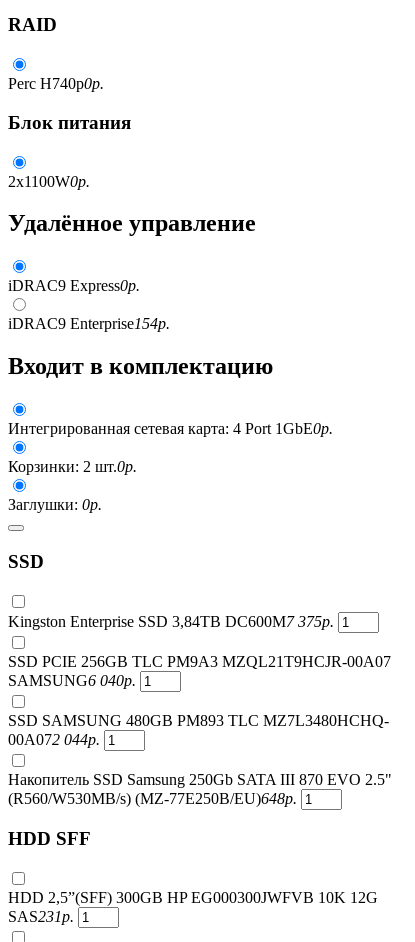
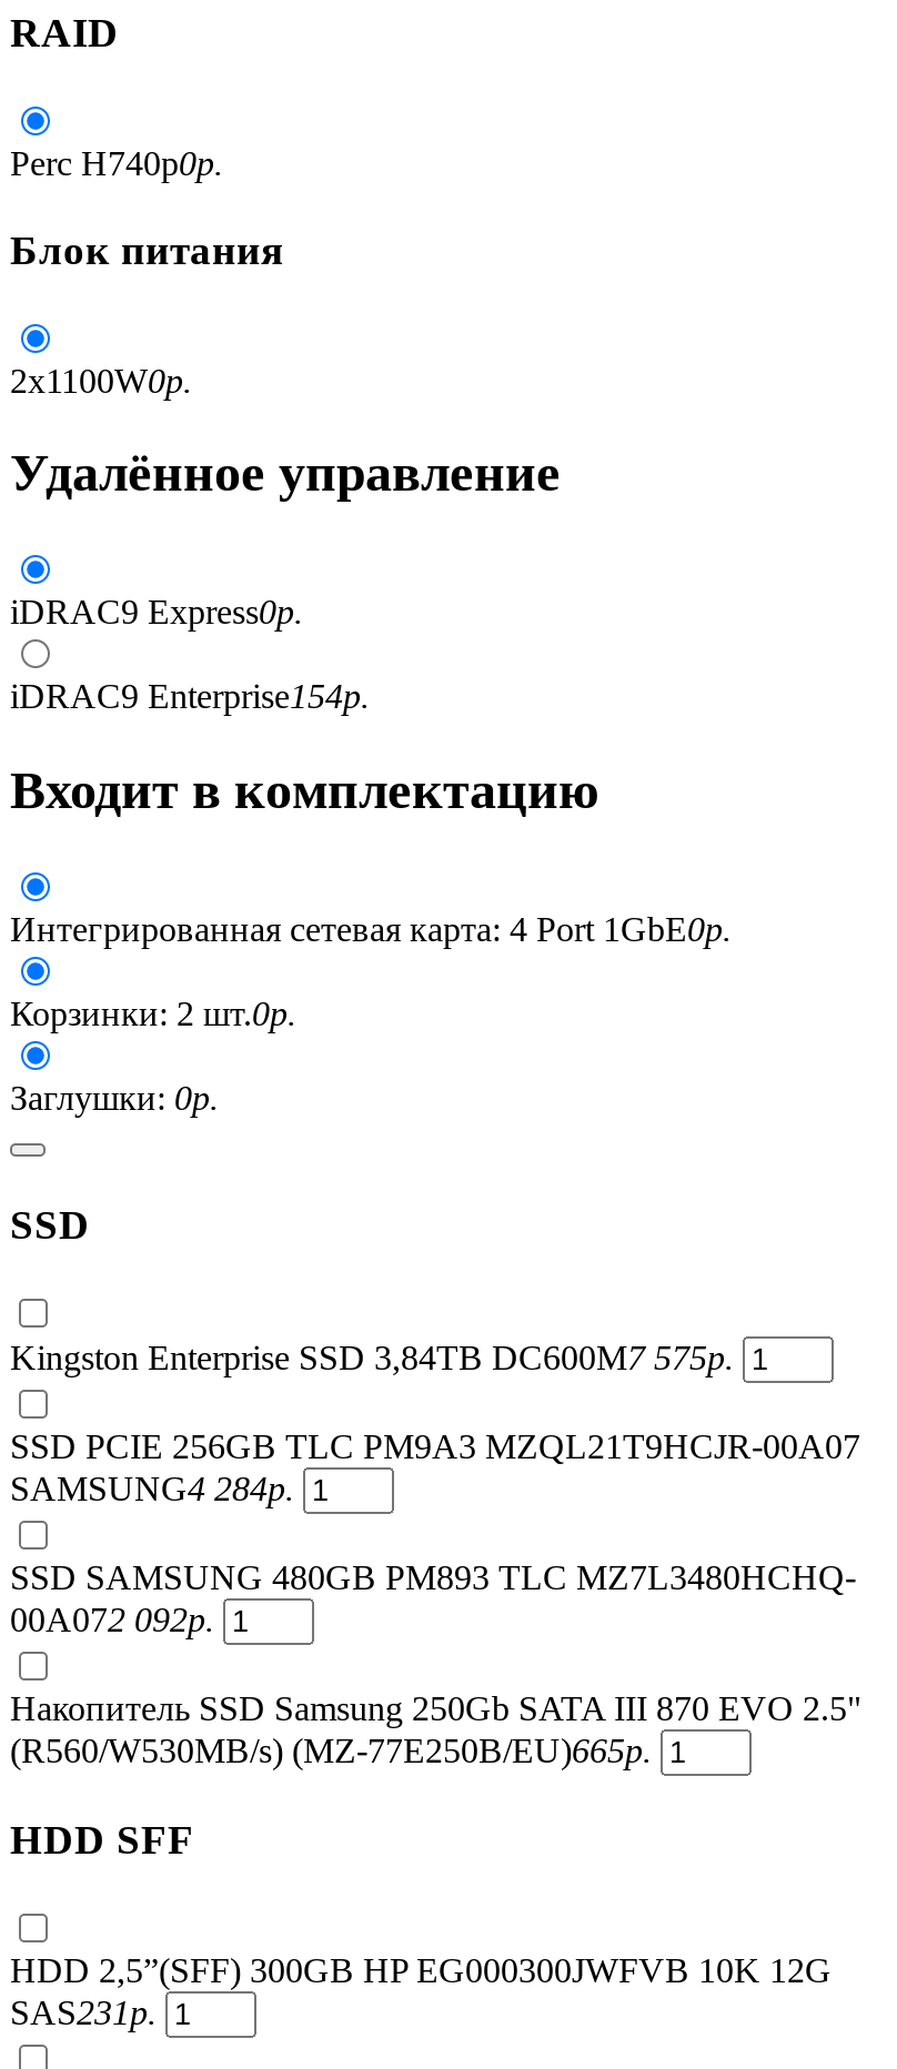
- Kingston Enterprise SSD 3,84TB DC600M7 375р.
+ Kingston Enterprise SSD 3,84TB DC600M7 575р.

- SAMSUNG6 040р.
+ SAMSUNG4 284р.

- 00A072 044р.
+ 00A072 092р.

- (R560/W530MB/s) (MZ-77E250B/EU)648р.
+ (R560/W530MB/s) (MZ-77E250B/EU)665р.
